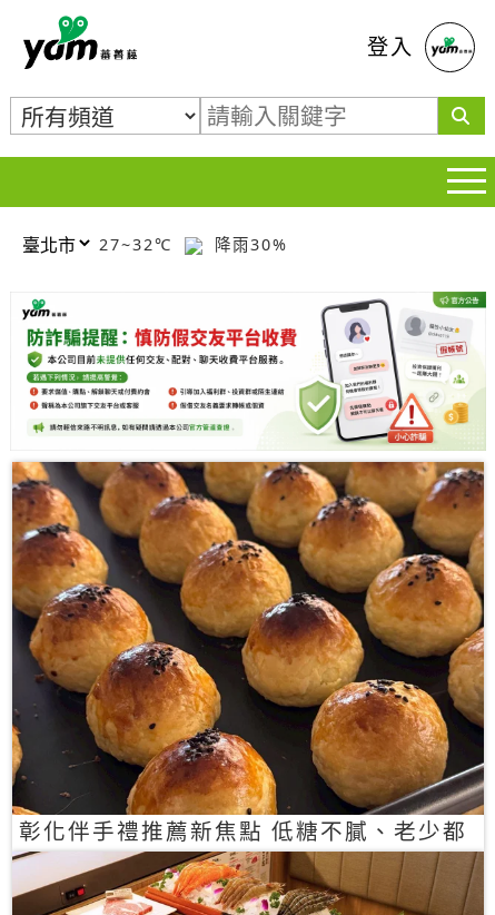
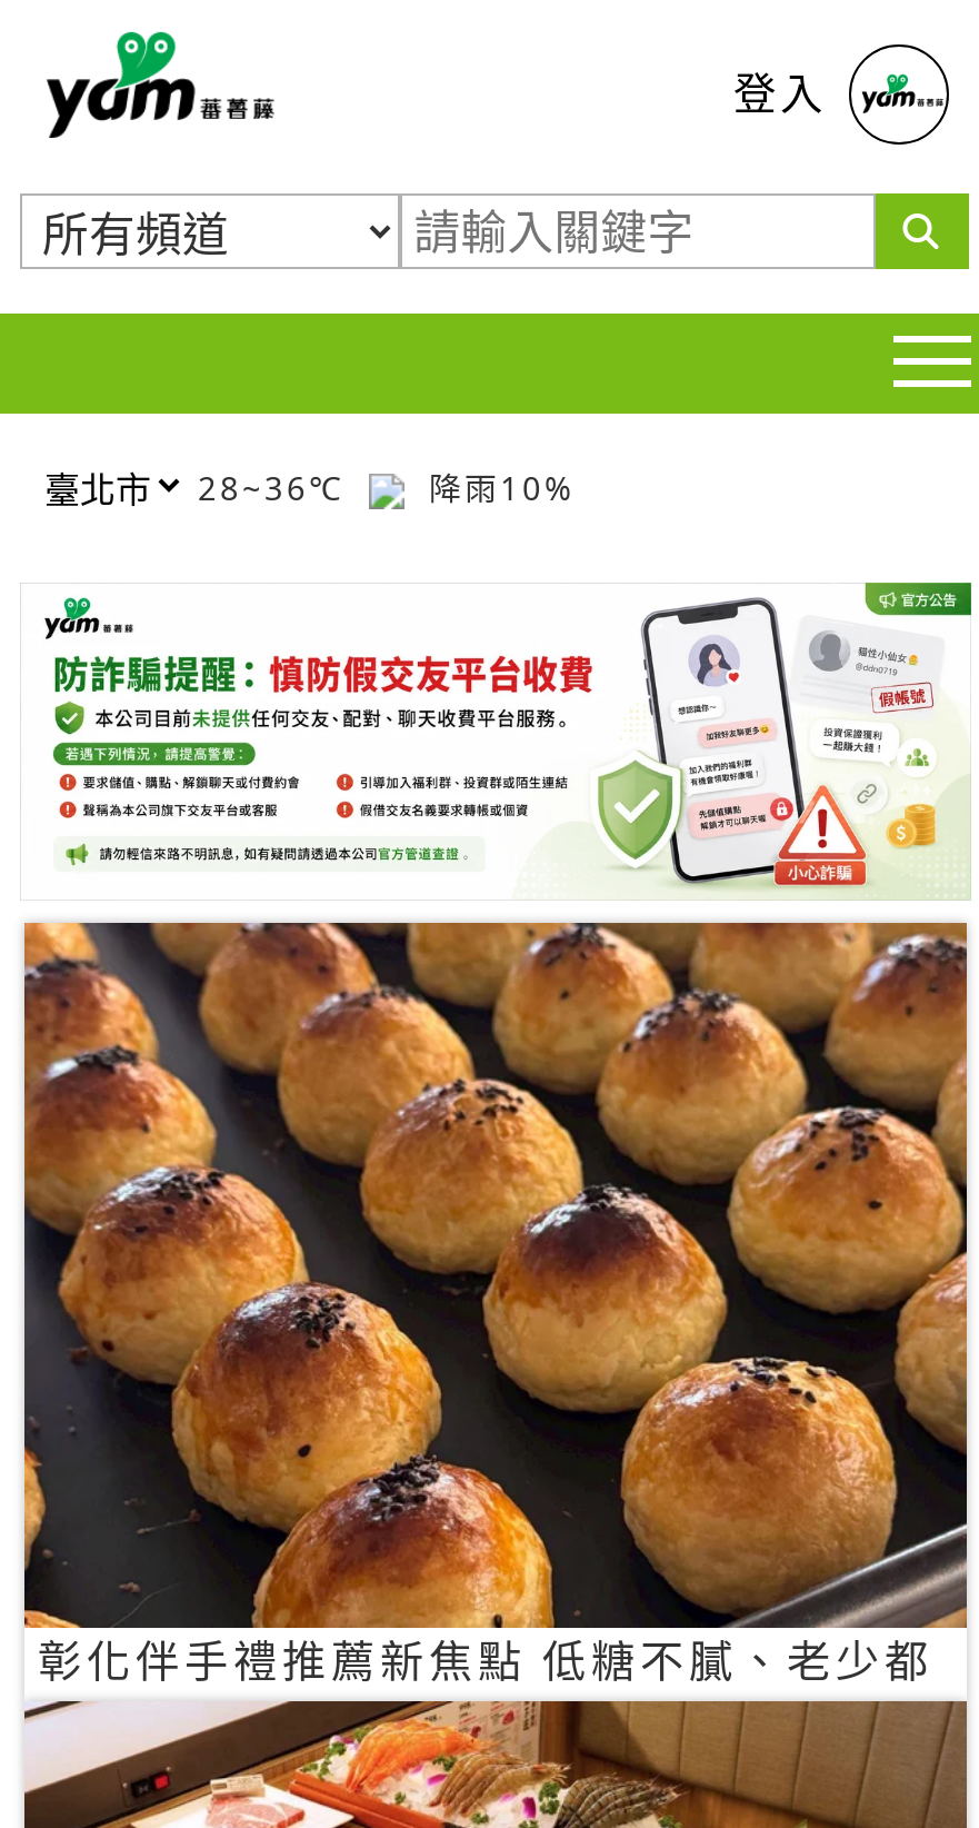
- 27~32℃
+ 28~36℃

- 降雨30%
+ 降雨10%
